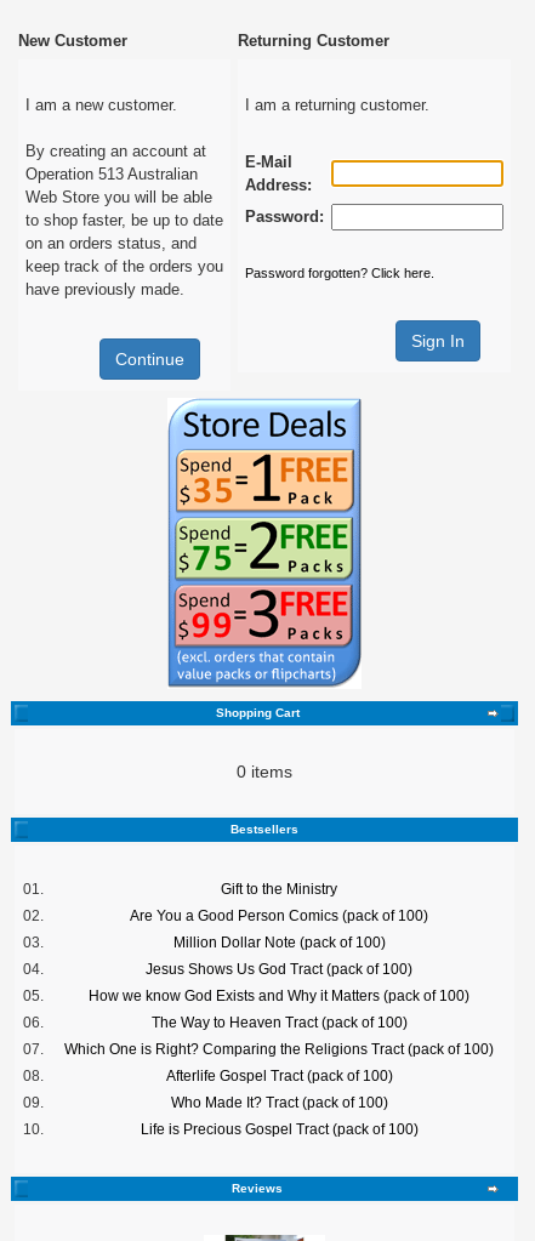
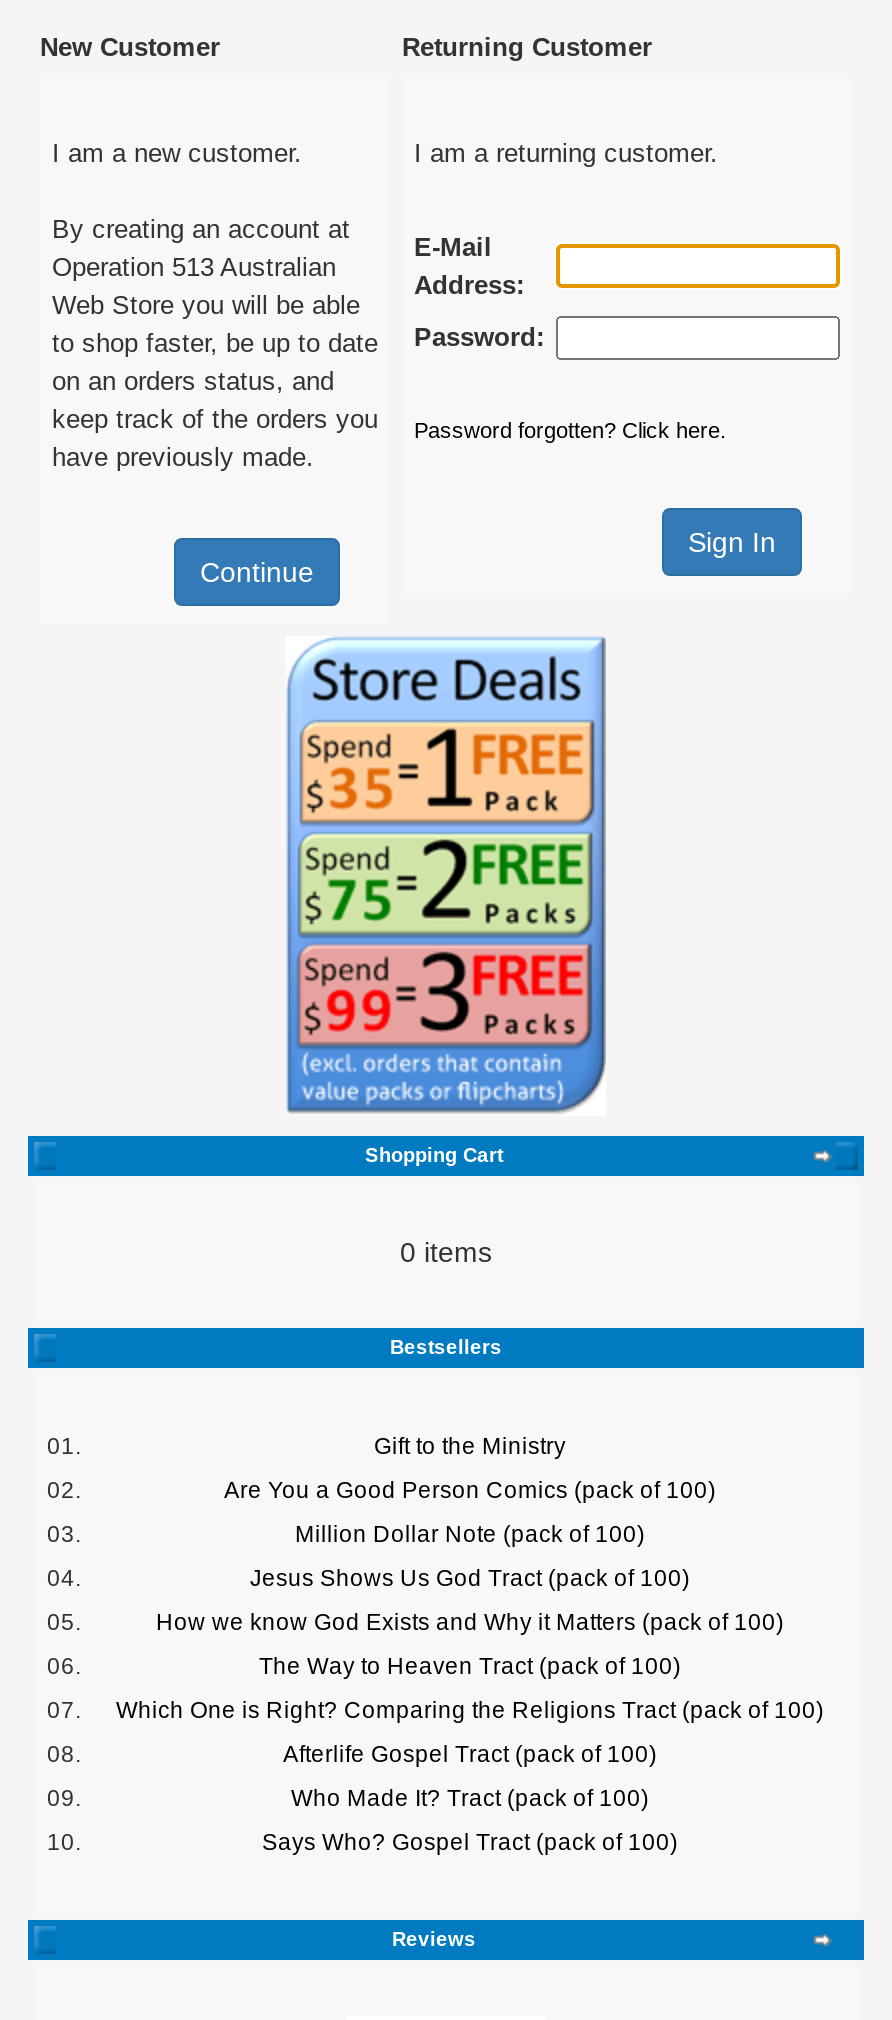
- Life is Precious Gospel Tract (pack of 100)
+ Says Who? Gospel Tract (pack of 100)
